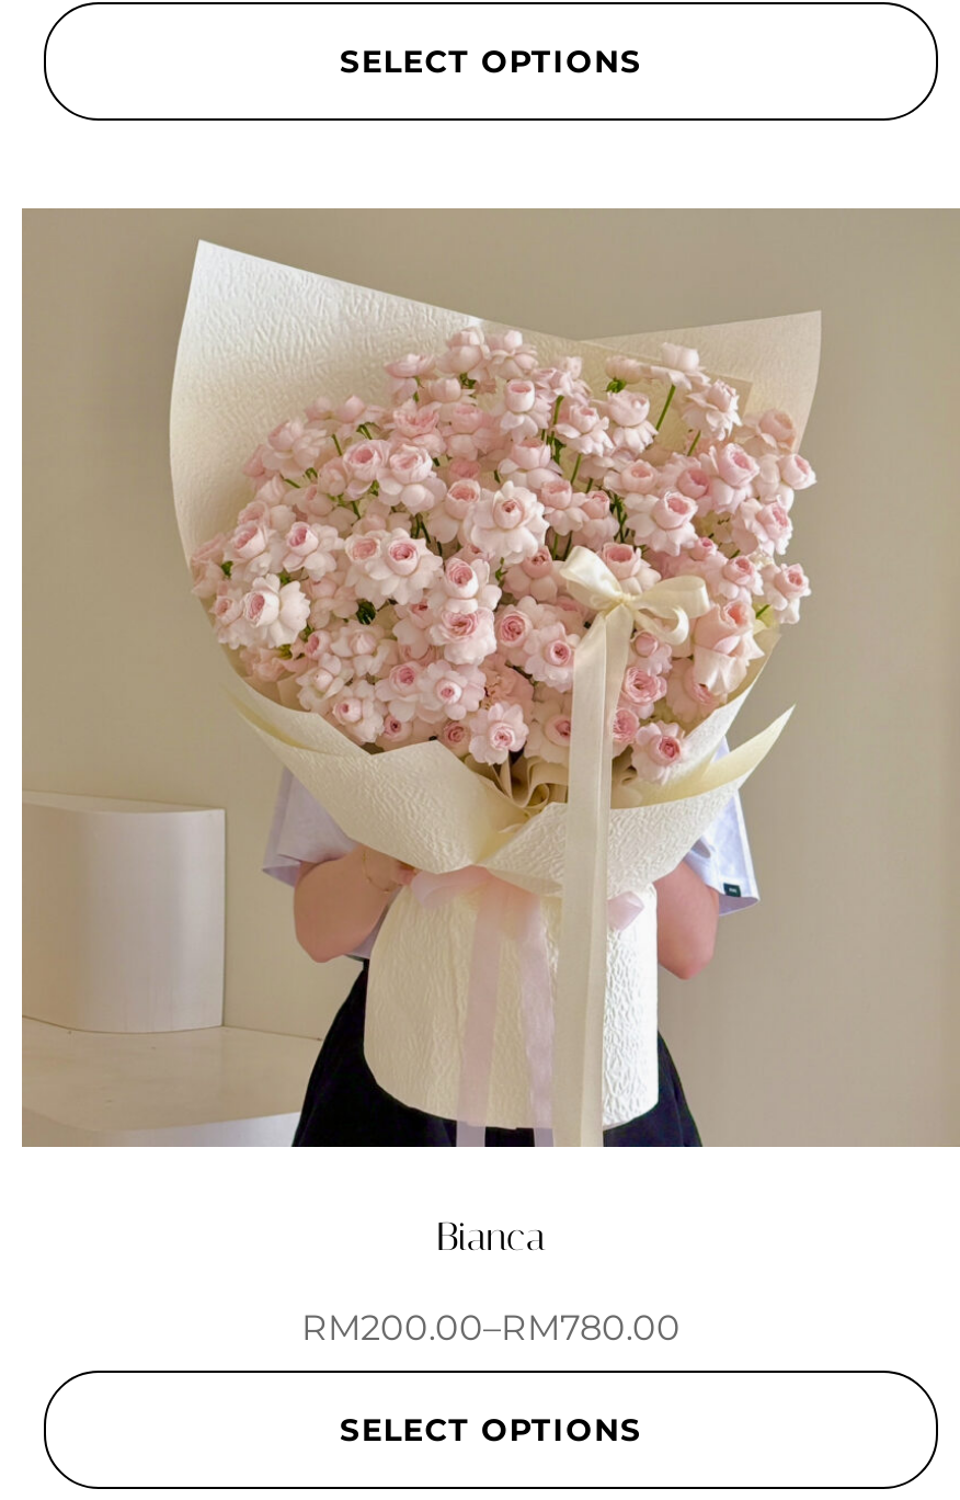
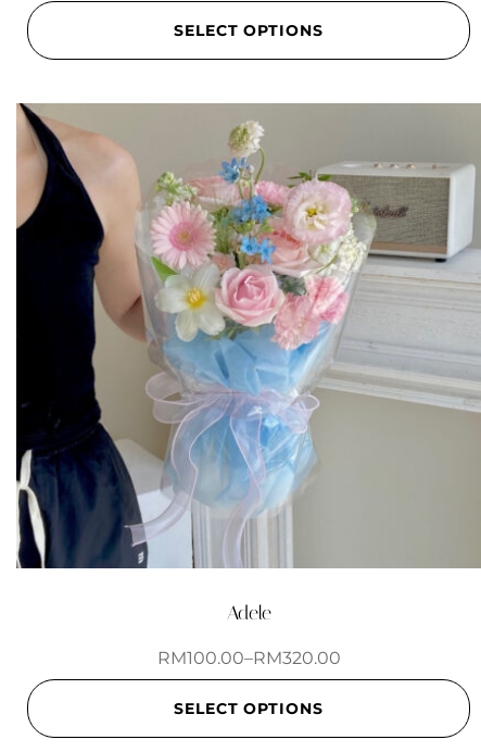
- [image]
- Bianca
+ [image]
+ Adele

- RM200.00–RM780.00
+ RM100.00–RM320.00
